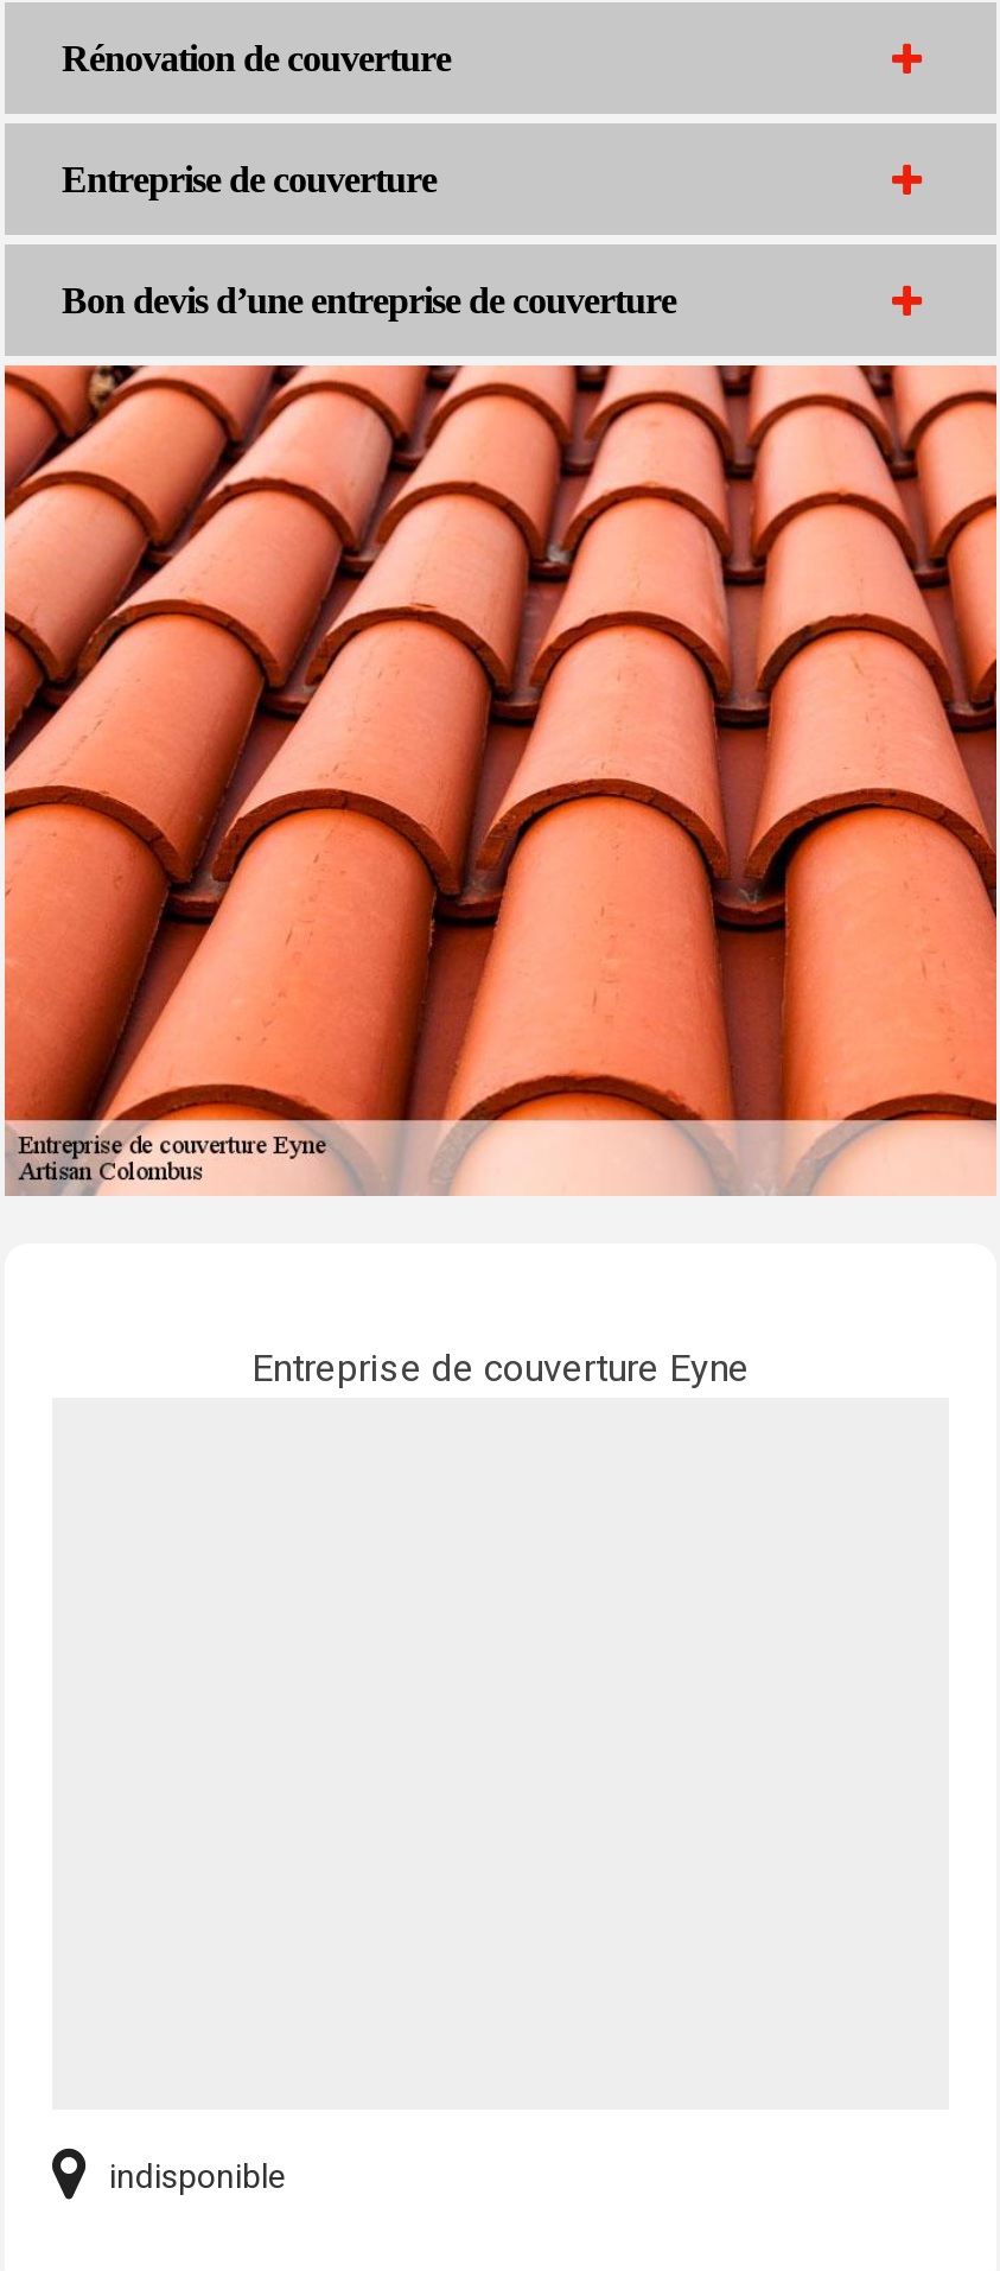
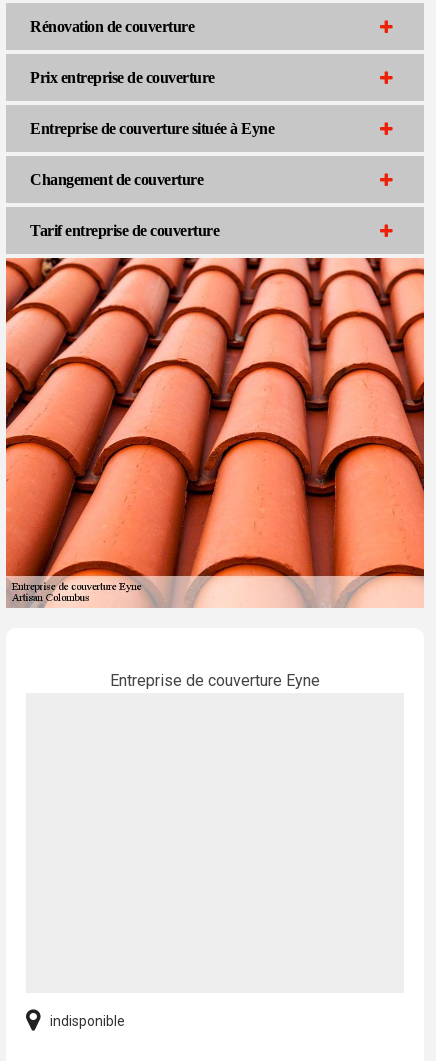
- Entreprise de couverture
- Bon devis d’une entreprise de couverture
+ Prix entreprise de couverture
+ Entreprise de couverture située à Eyne
+ Changement de couverture
+ Tarif entreprise de couverture
